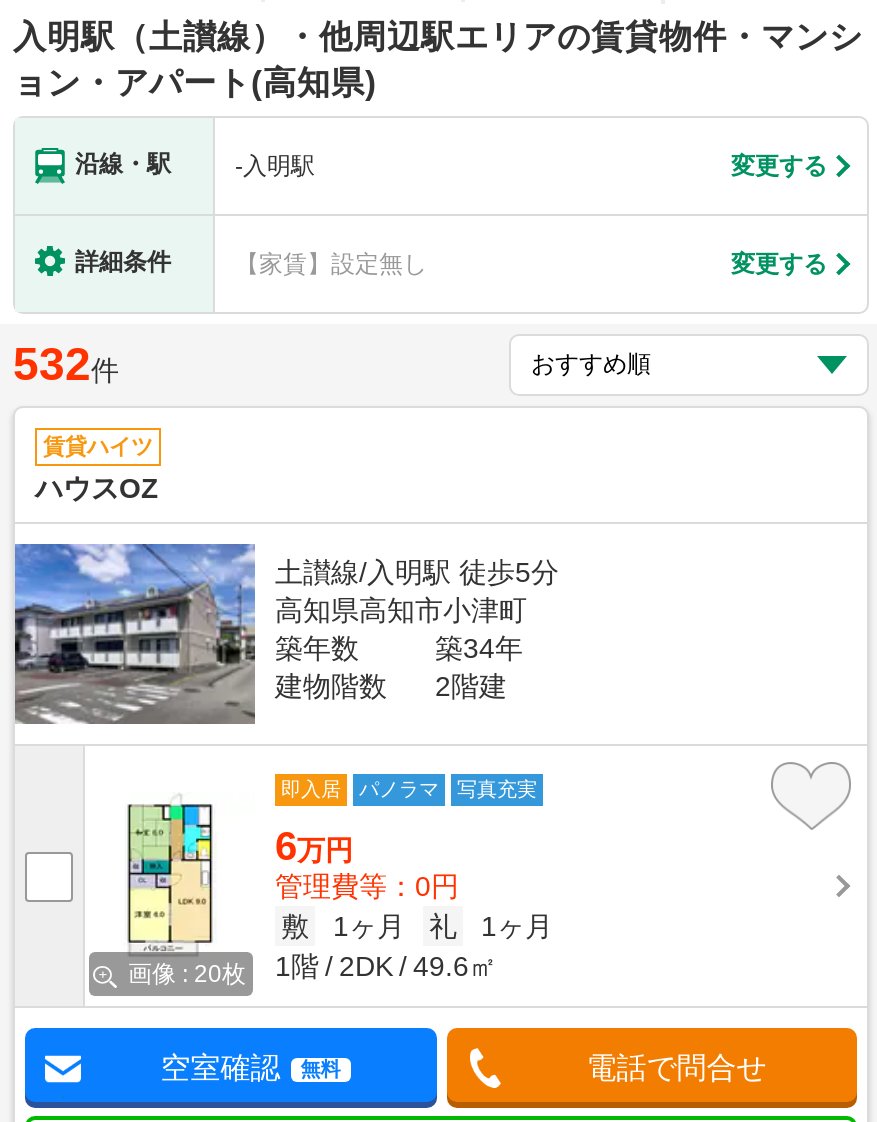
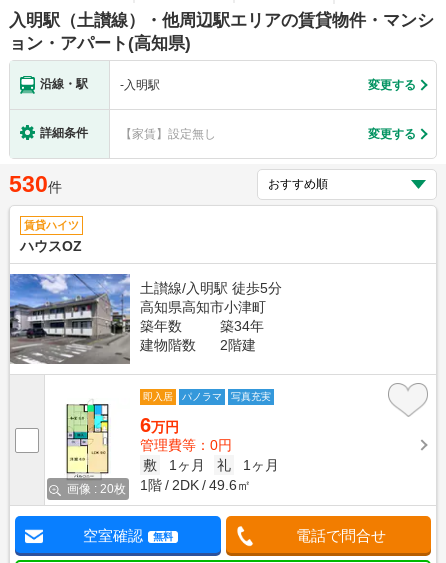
- 532件
+ 530件
